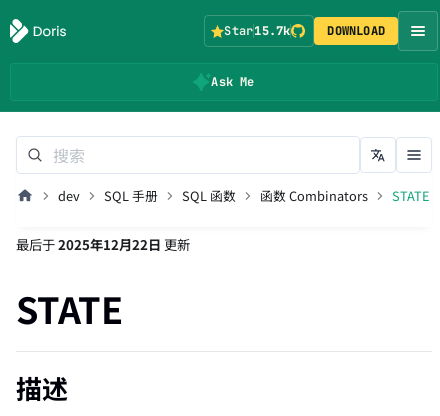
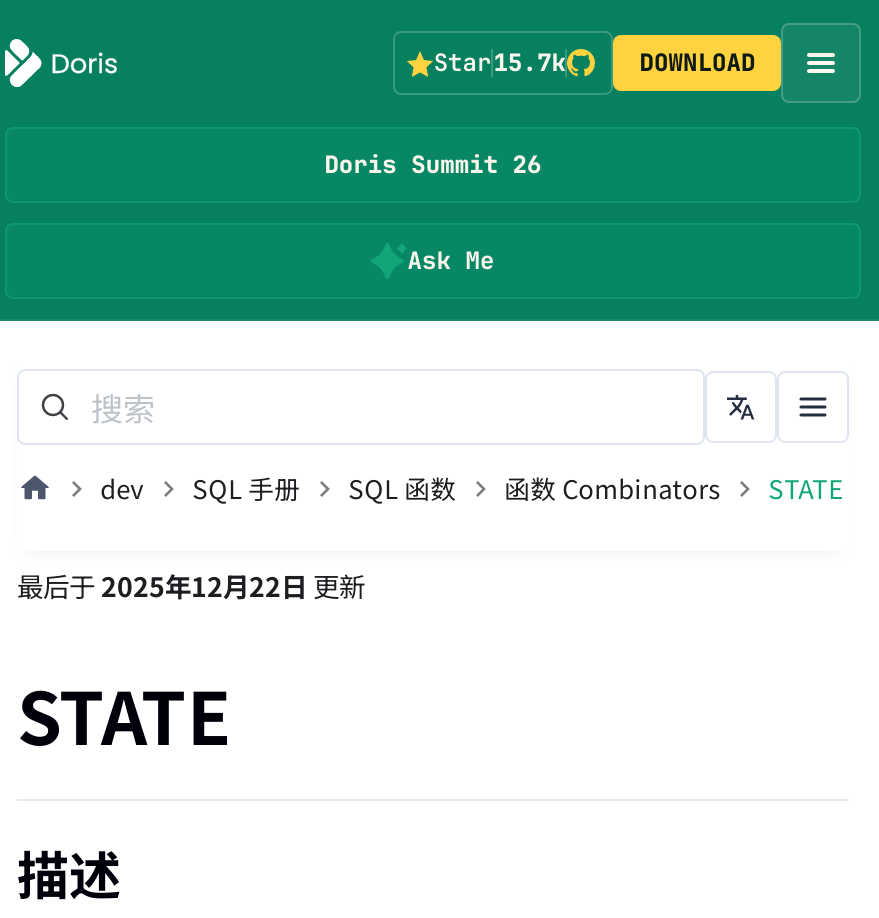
+ Doris Summit 26
